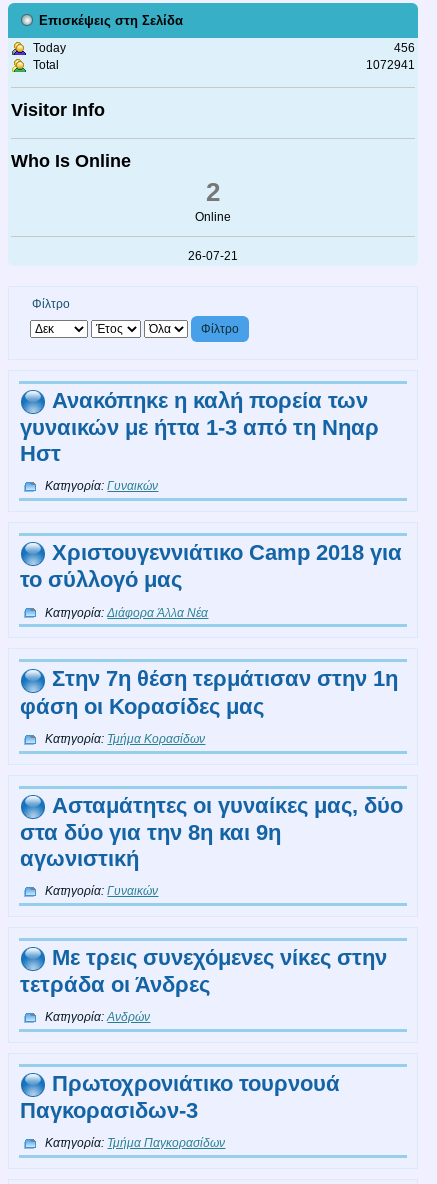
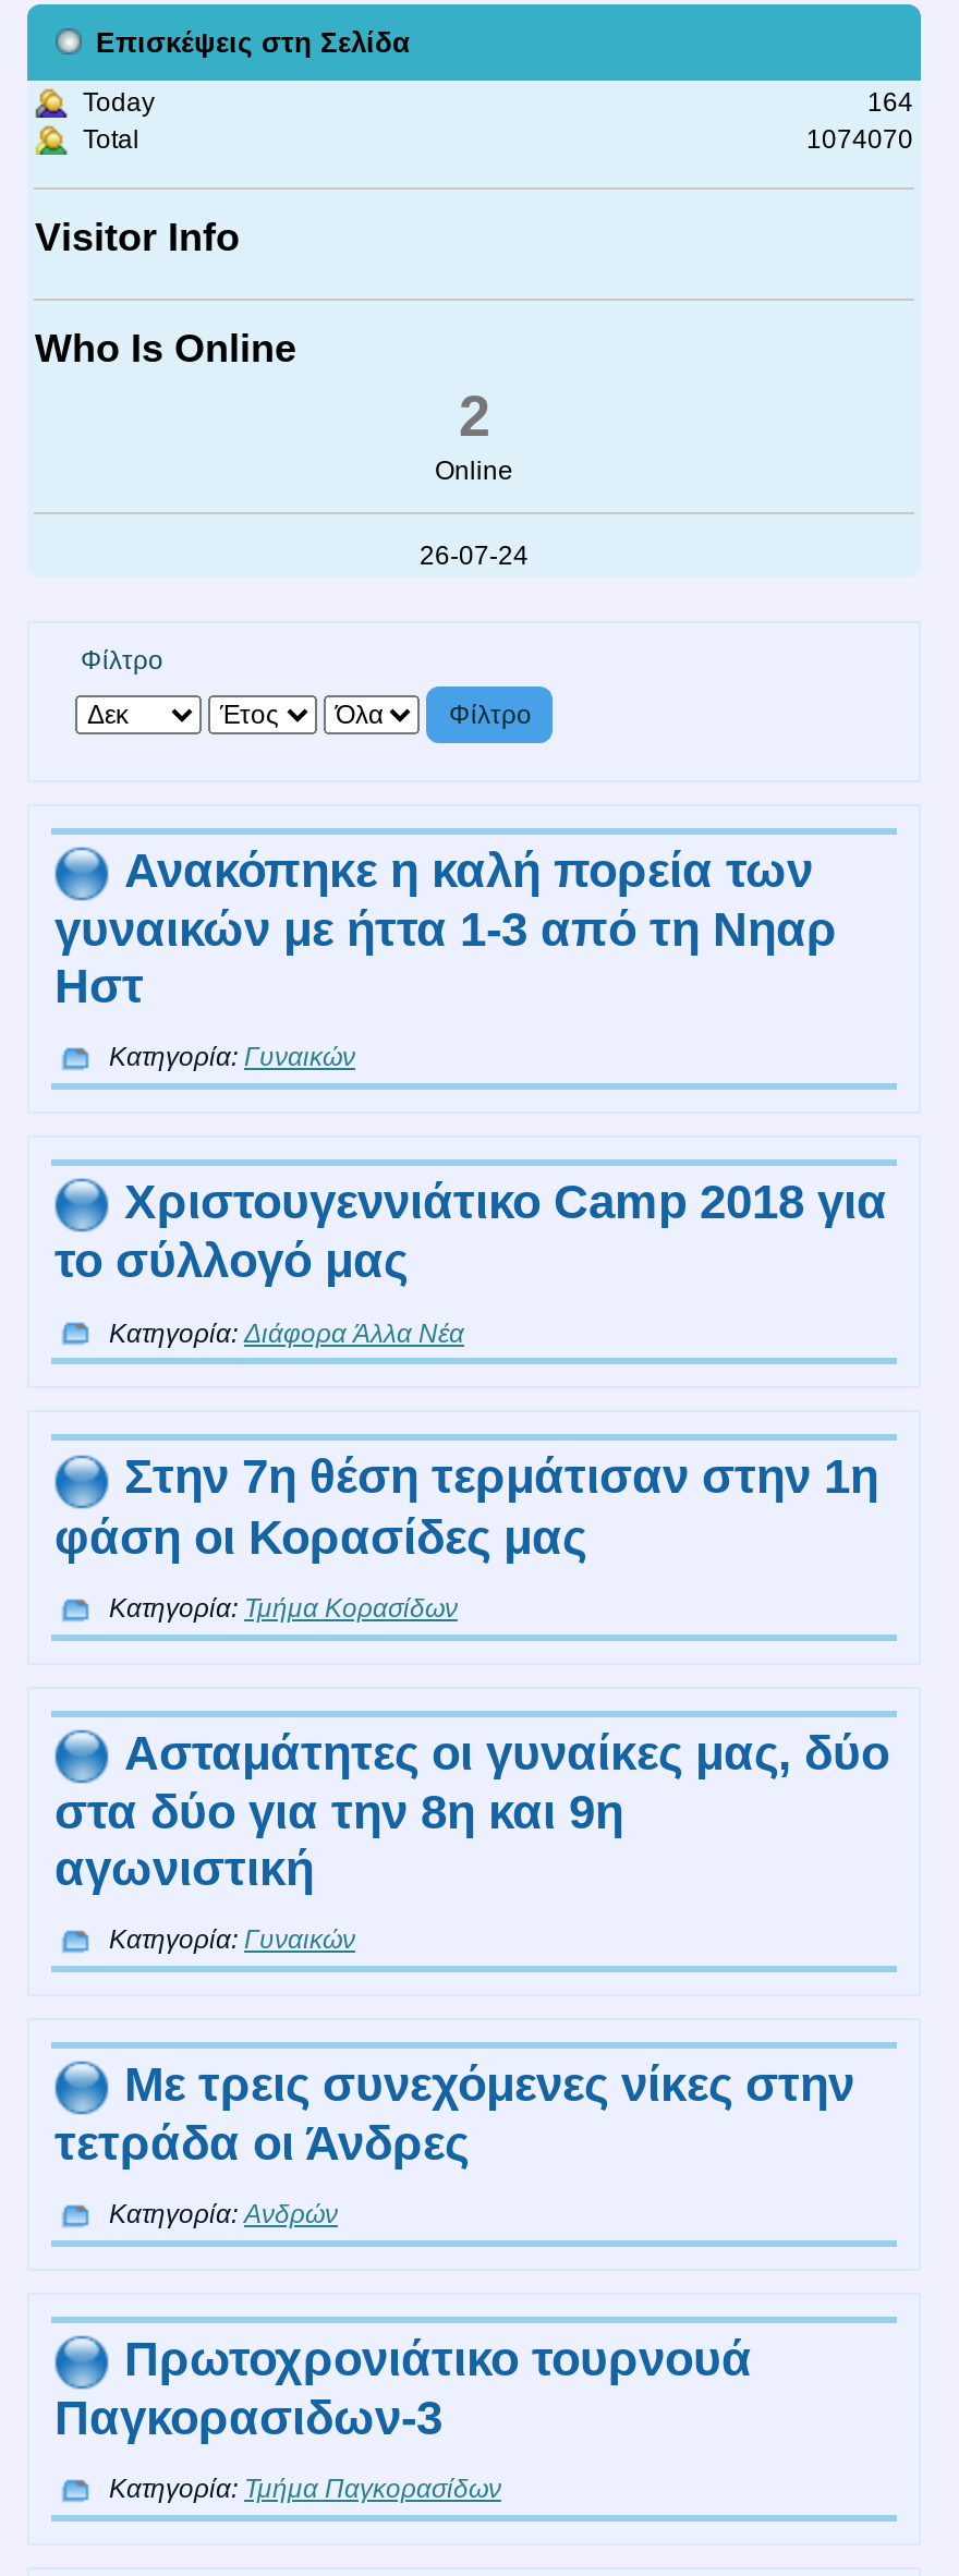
- 456
+ 164

- 1072941
+ 1074070

- 26-07-21
+ 26-07-24
